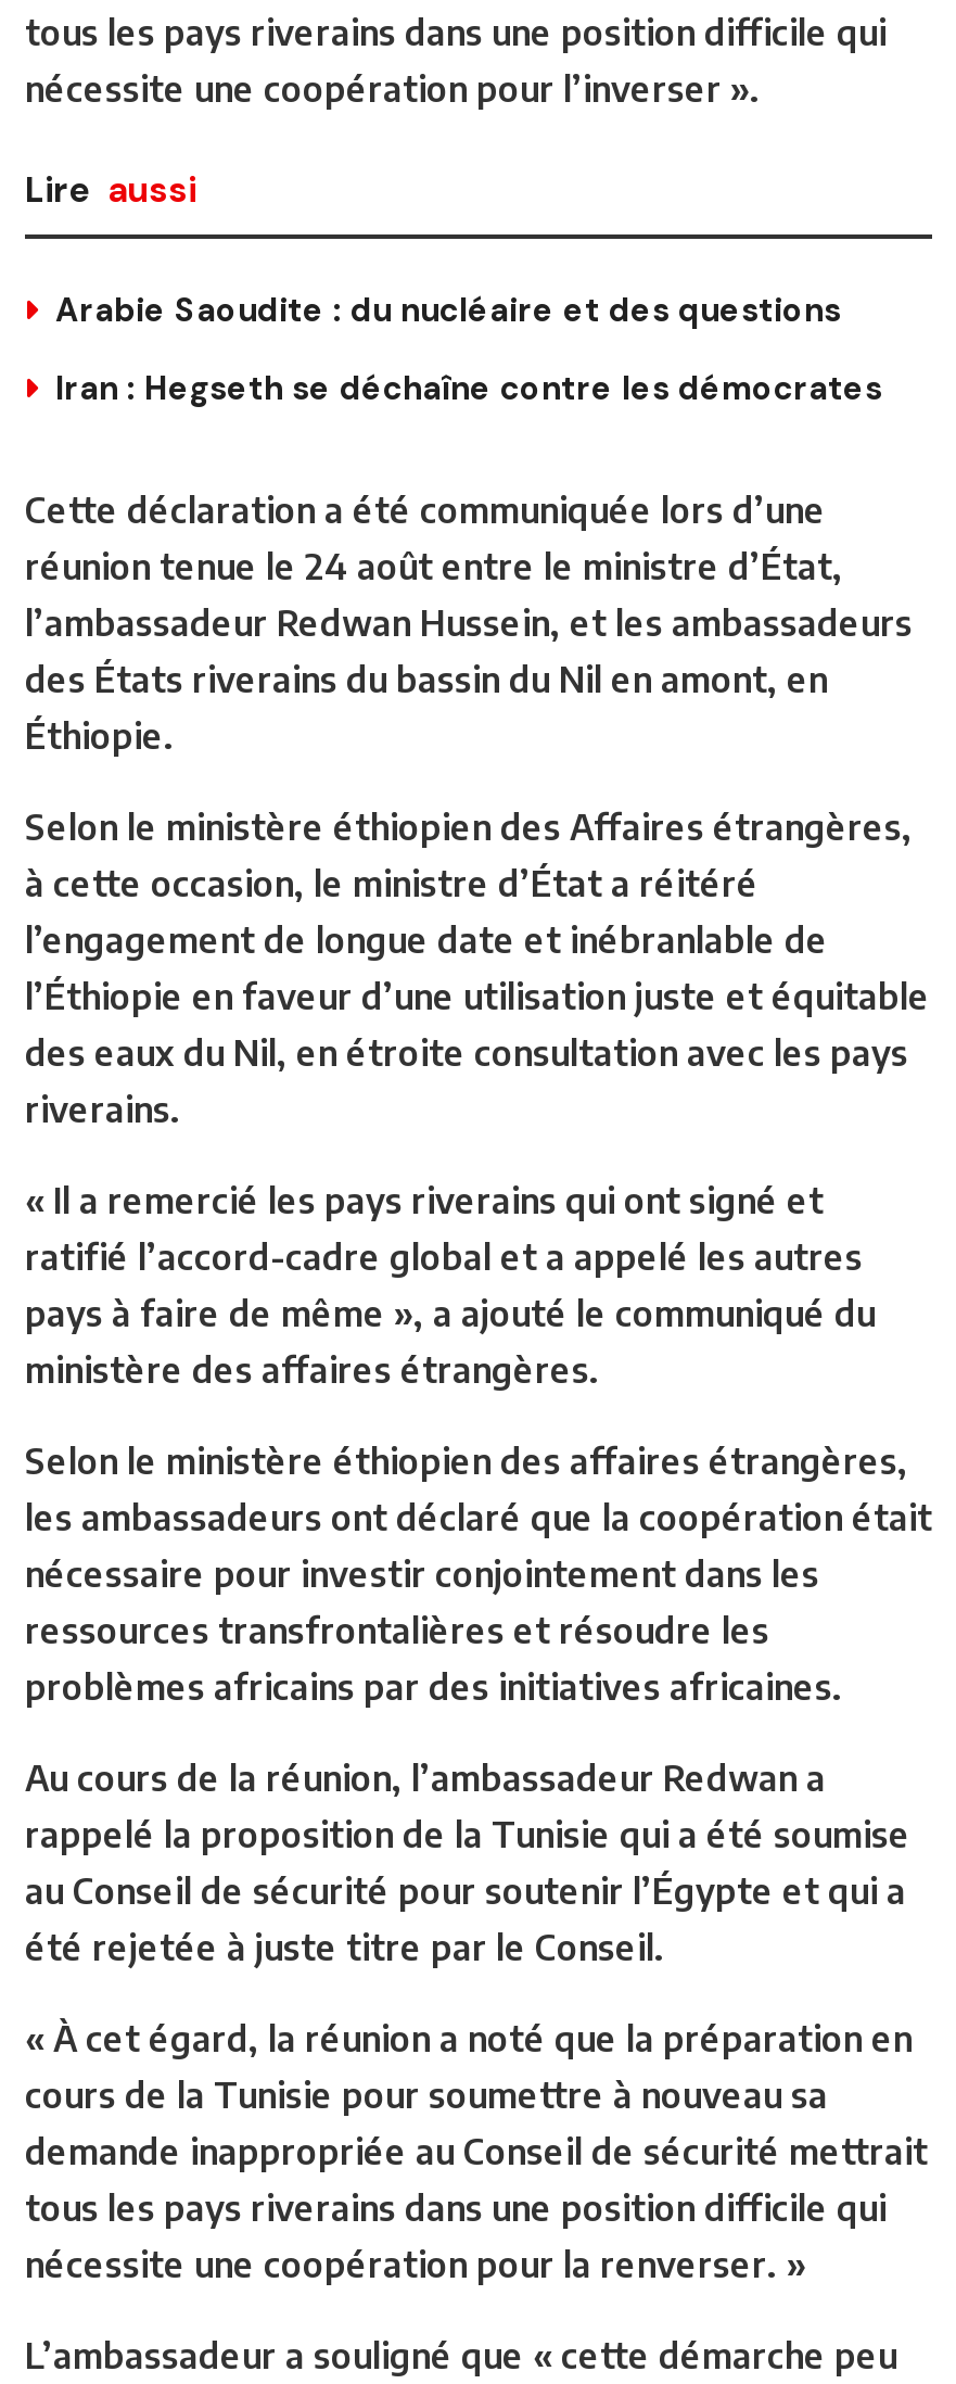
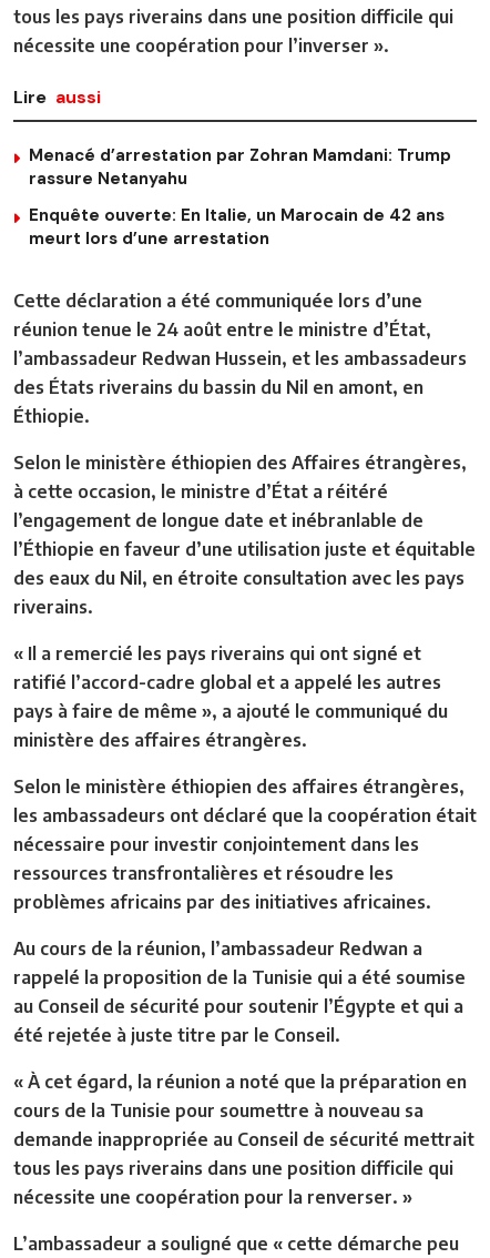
- Arabie Saoudite : du nucléaire et des questions
+ Menacé d’arrestation par Zohran Mamdani: Trump
+ rassure Netanyahu

- Iran : Hegseth se déchaîne contre les démocrates
+ Enquête ouverte: En Italie, un Marocain de 42 ans
+ meurt lors d’une arrestation
